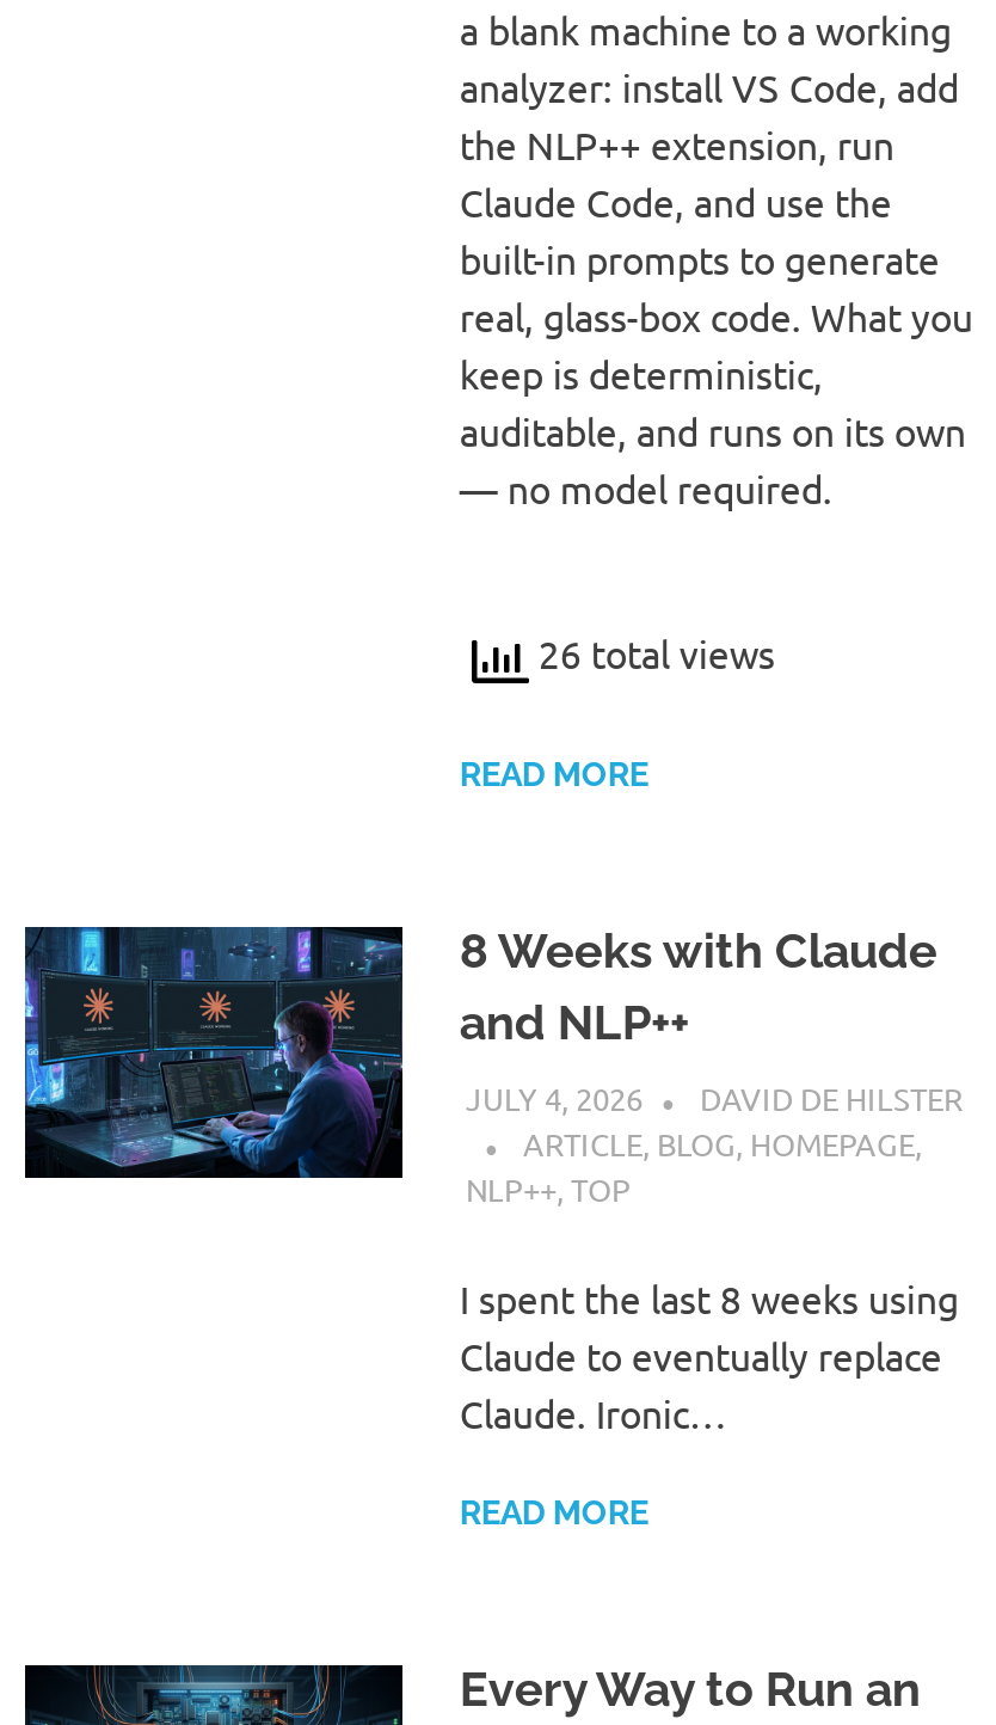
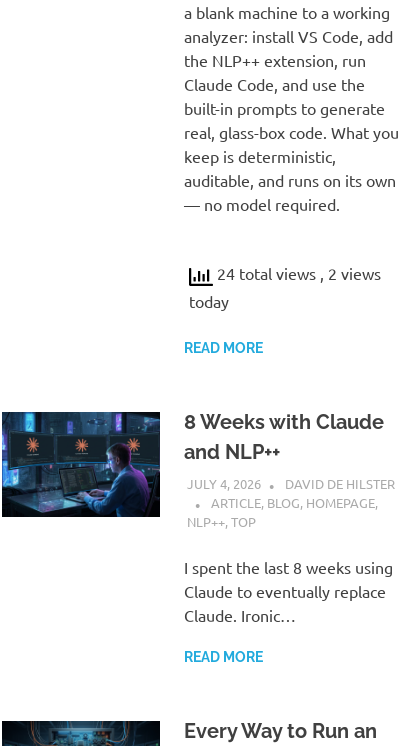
- 26 total views
+ 24 total views, 2 views
+ today
